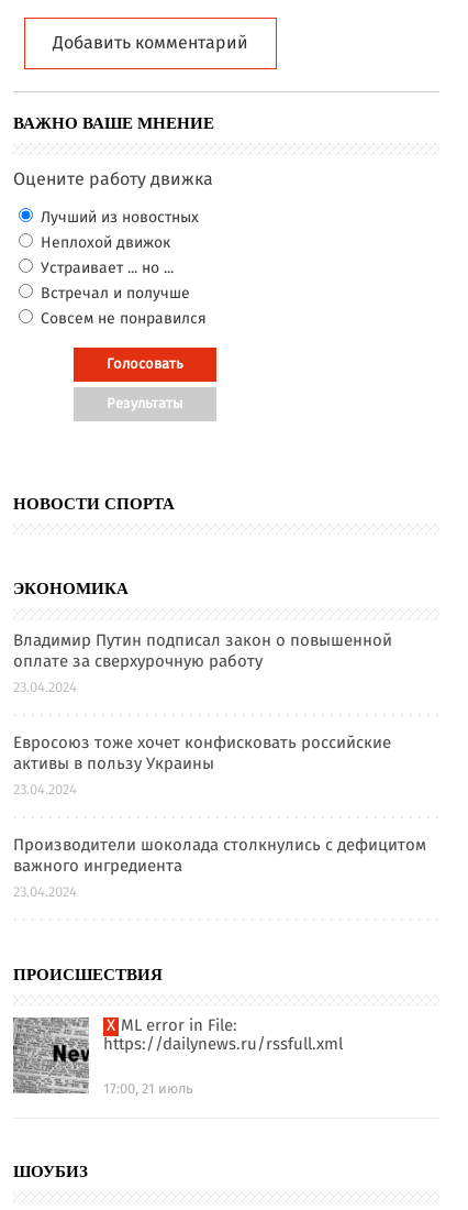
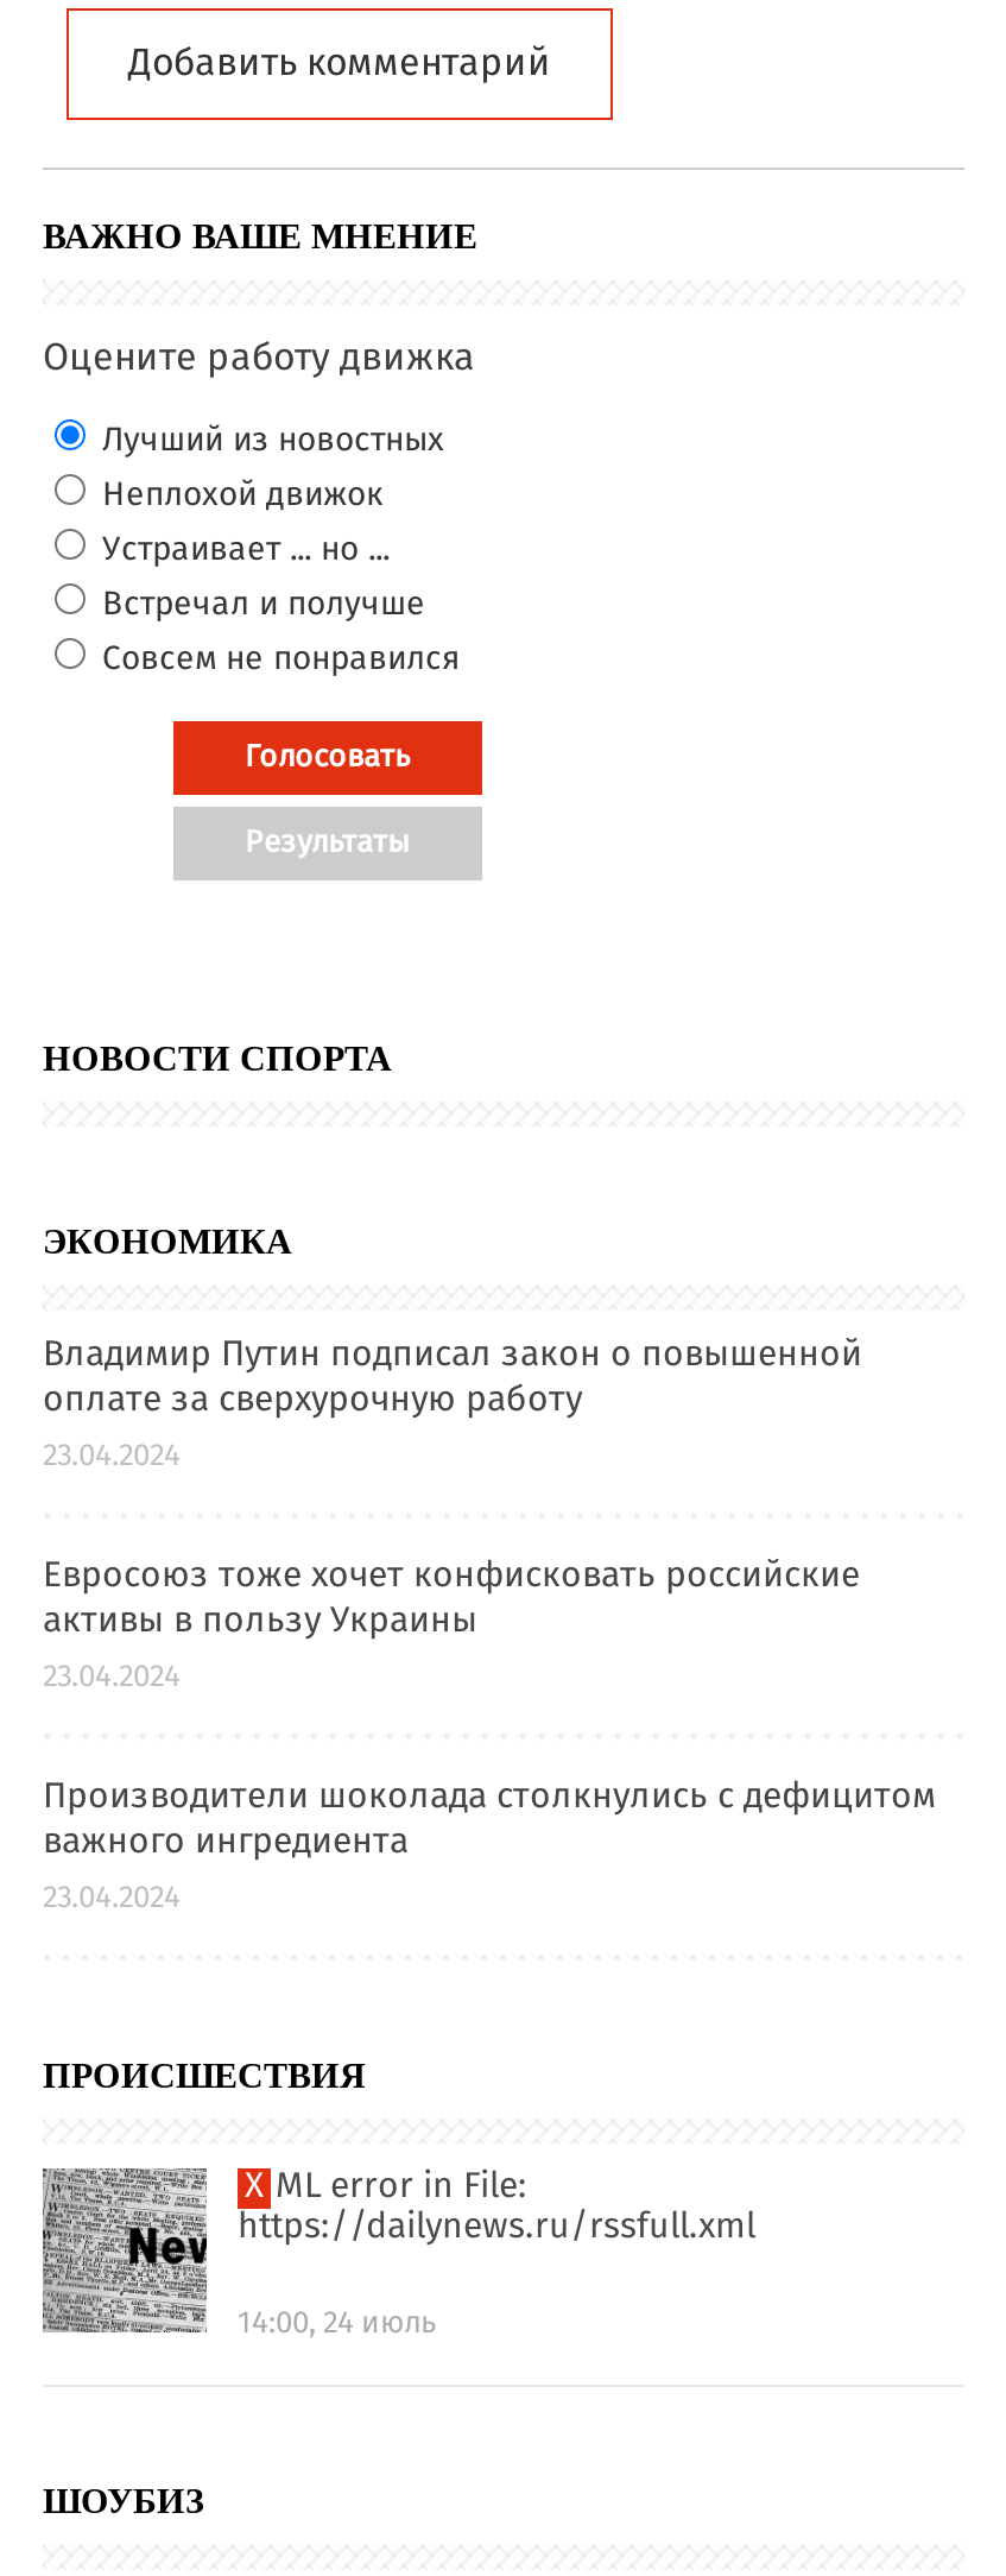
- 17:00, 21 июль
+ 14:00, 24 июль
